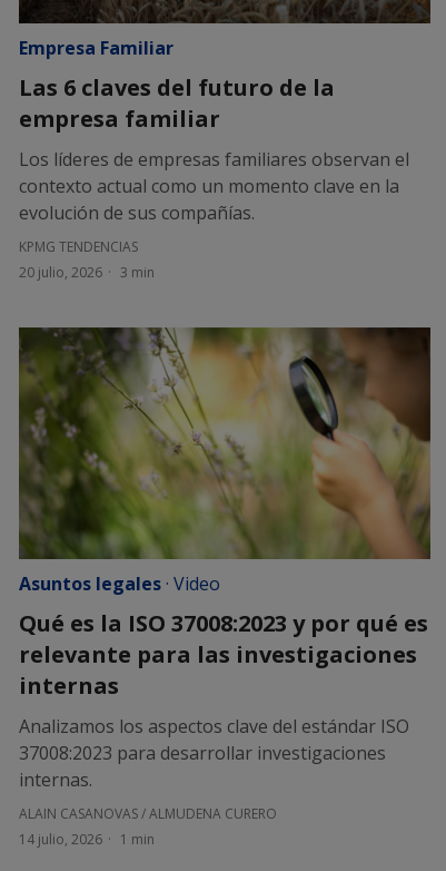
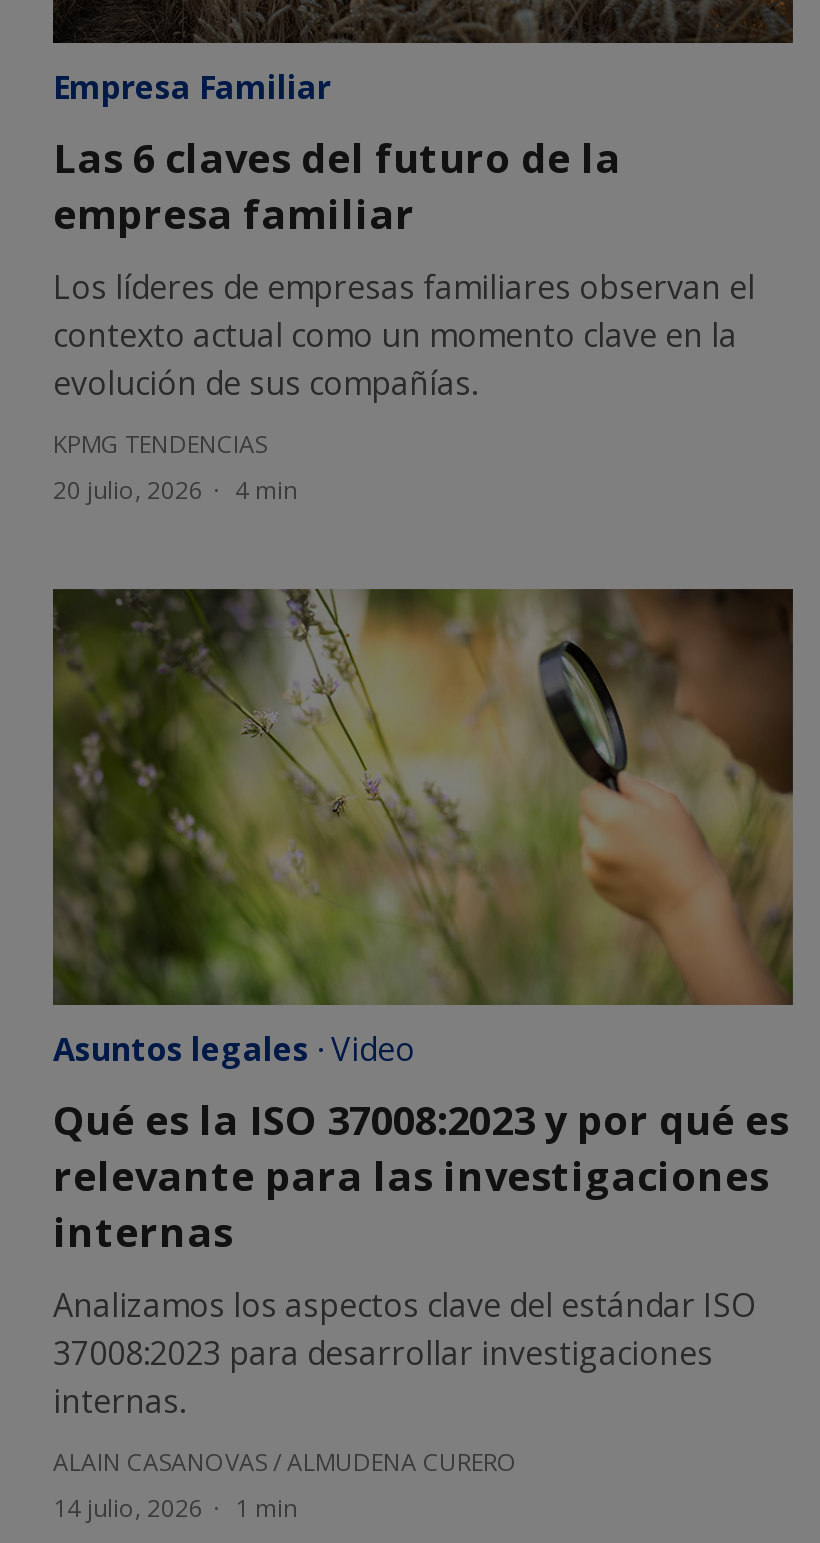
- 20 julio, 2026 3 min
+ 20 julio, 2026 4 min
